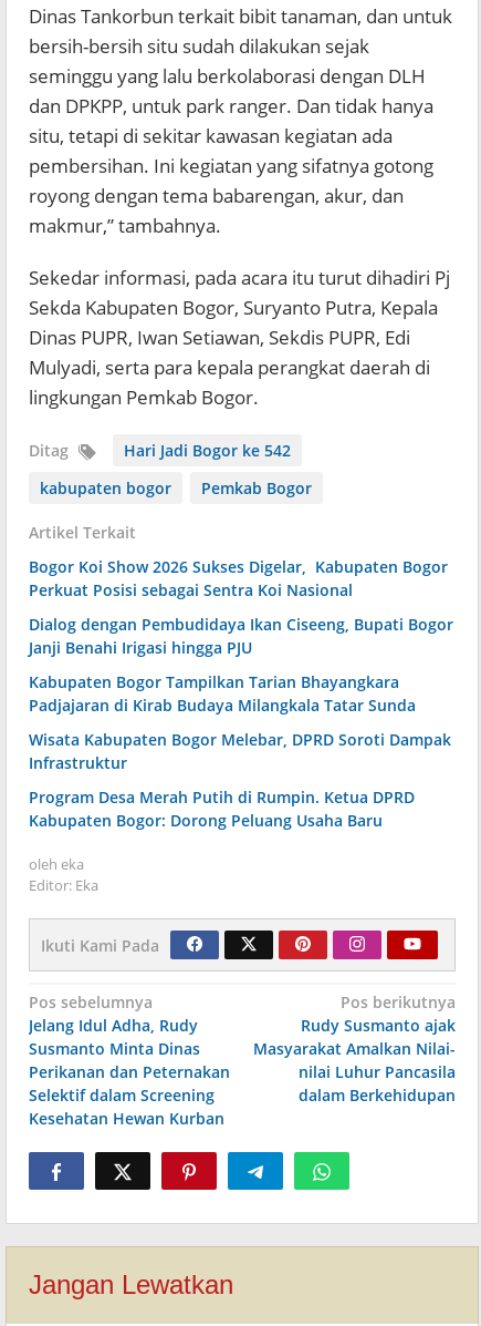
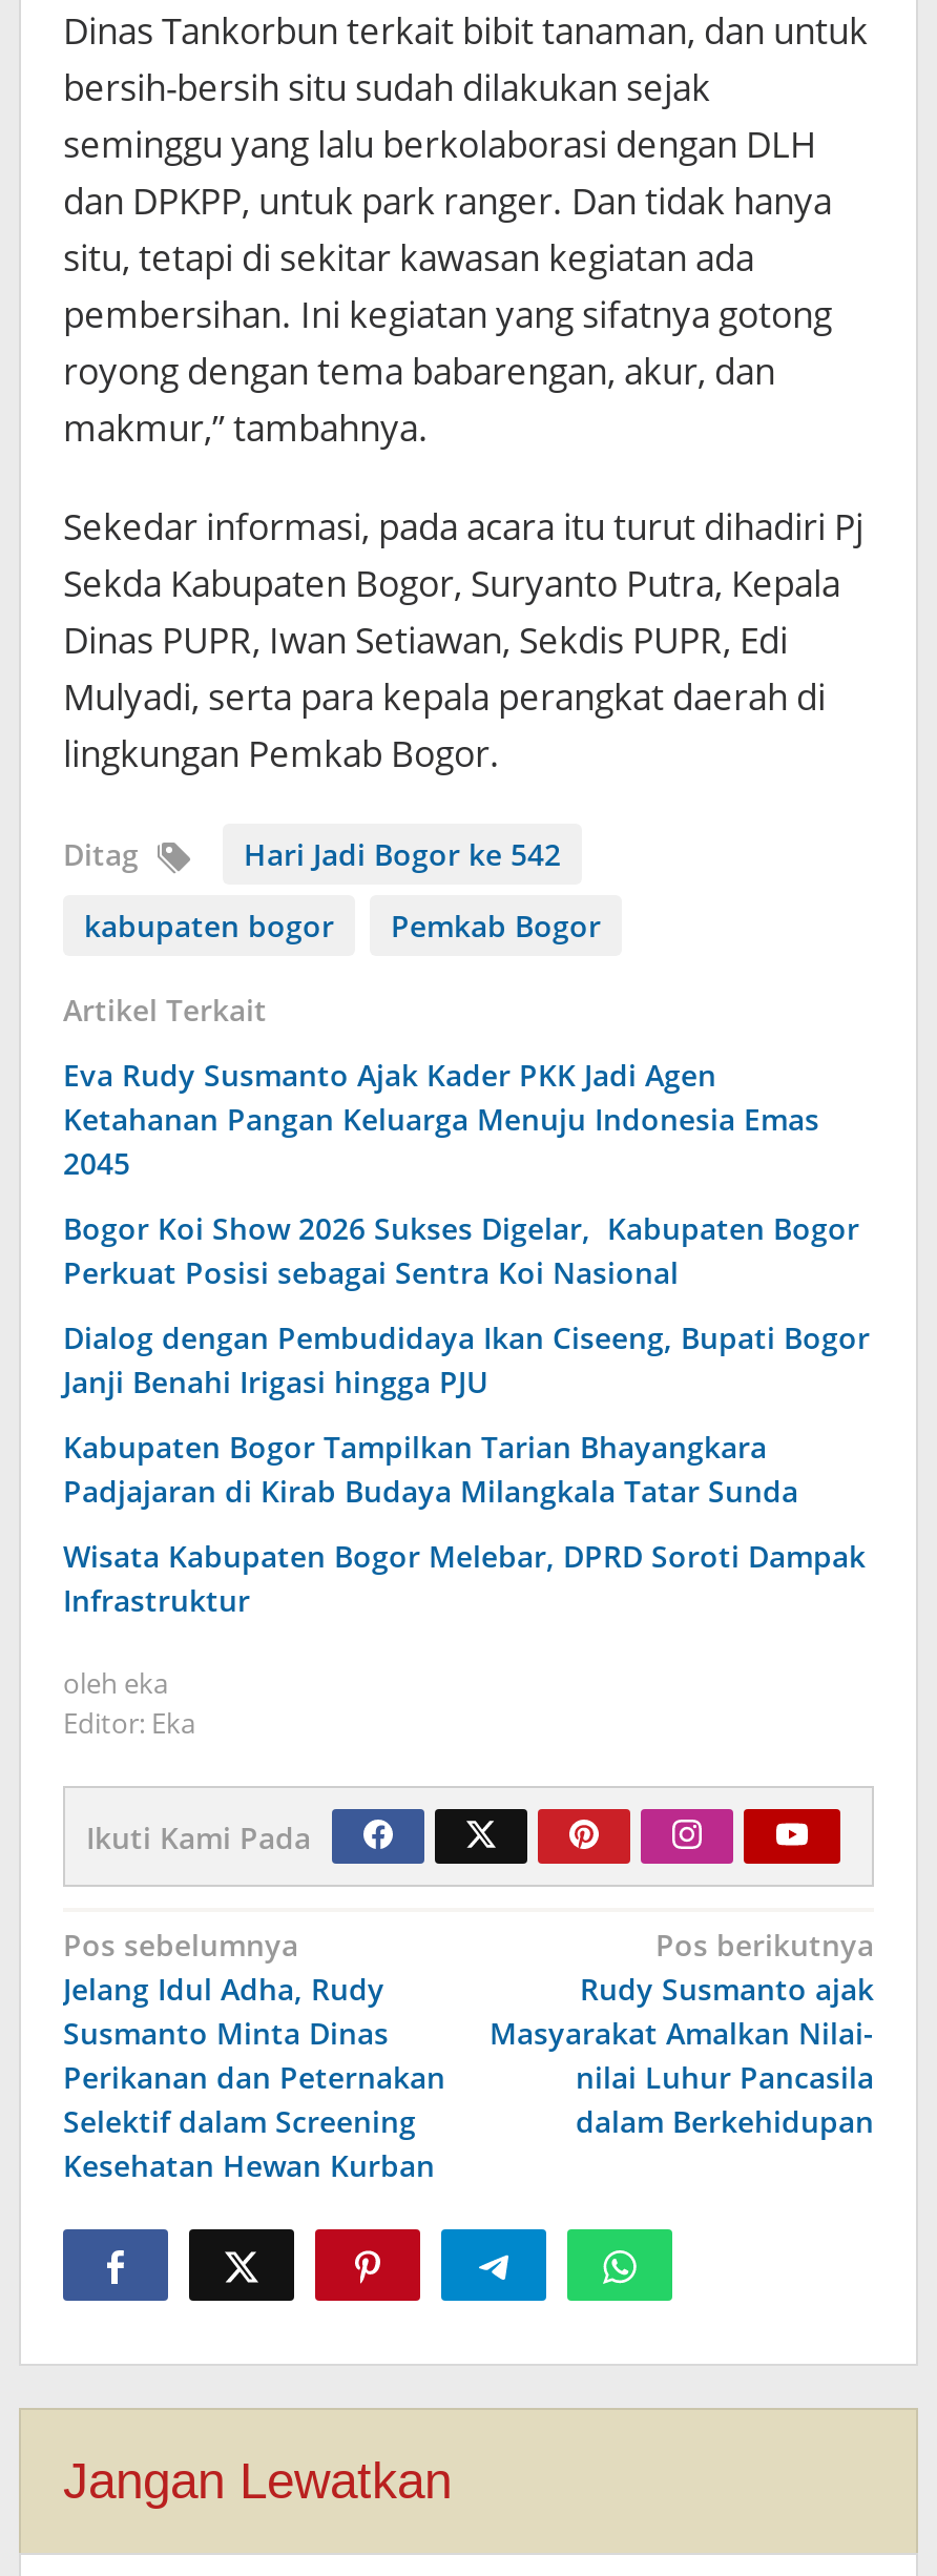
+ Eva Rudy Susmanto Ajak Kader PKK Jadi Agen
+ Ketahanan Pangan Keluarga Menuju Indonesia Emas
+ 2045

moved down: Bogor Koi Show 2026 Sukses Digelar, Kabupaten Bogor | Perkuat Posisi sebagai Sentra Koi Nasional | Dialog dengan Pembudidaya Ikan Ciseeng, Bupati Bogor | Janji Benahi Irigasi hingga PJU | Kabupaten Bogor Tampilkan Tarian Bhayangkara | Padjajaran di Kirab Budaya Milangkala Tatar Sunda | Wisata Kabupaten Bogor Melebar, DPRD Soroti Dampak | Infrastruktur

- Program Desa Merah Putih di Rumpin. Ketua DPRD
- Kabupaten Bogor: Dorong Peluang Usaha Baru
